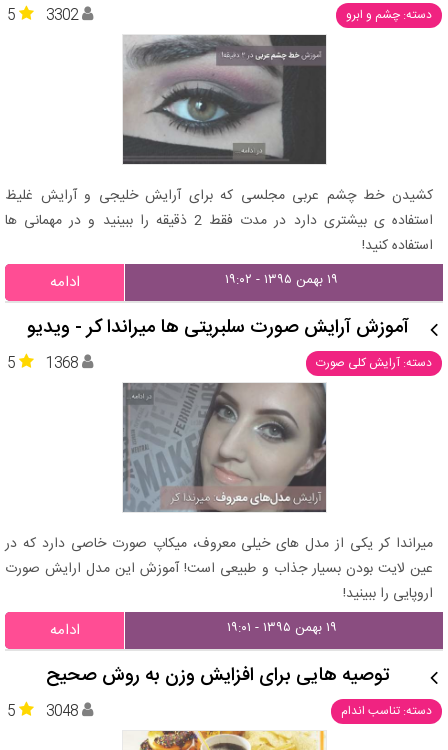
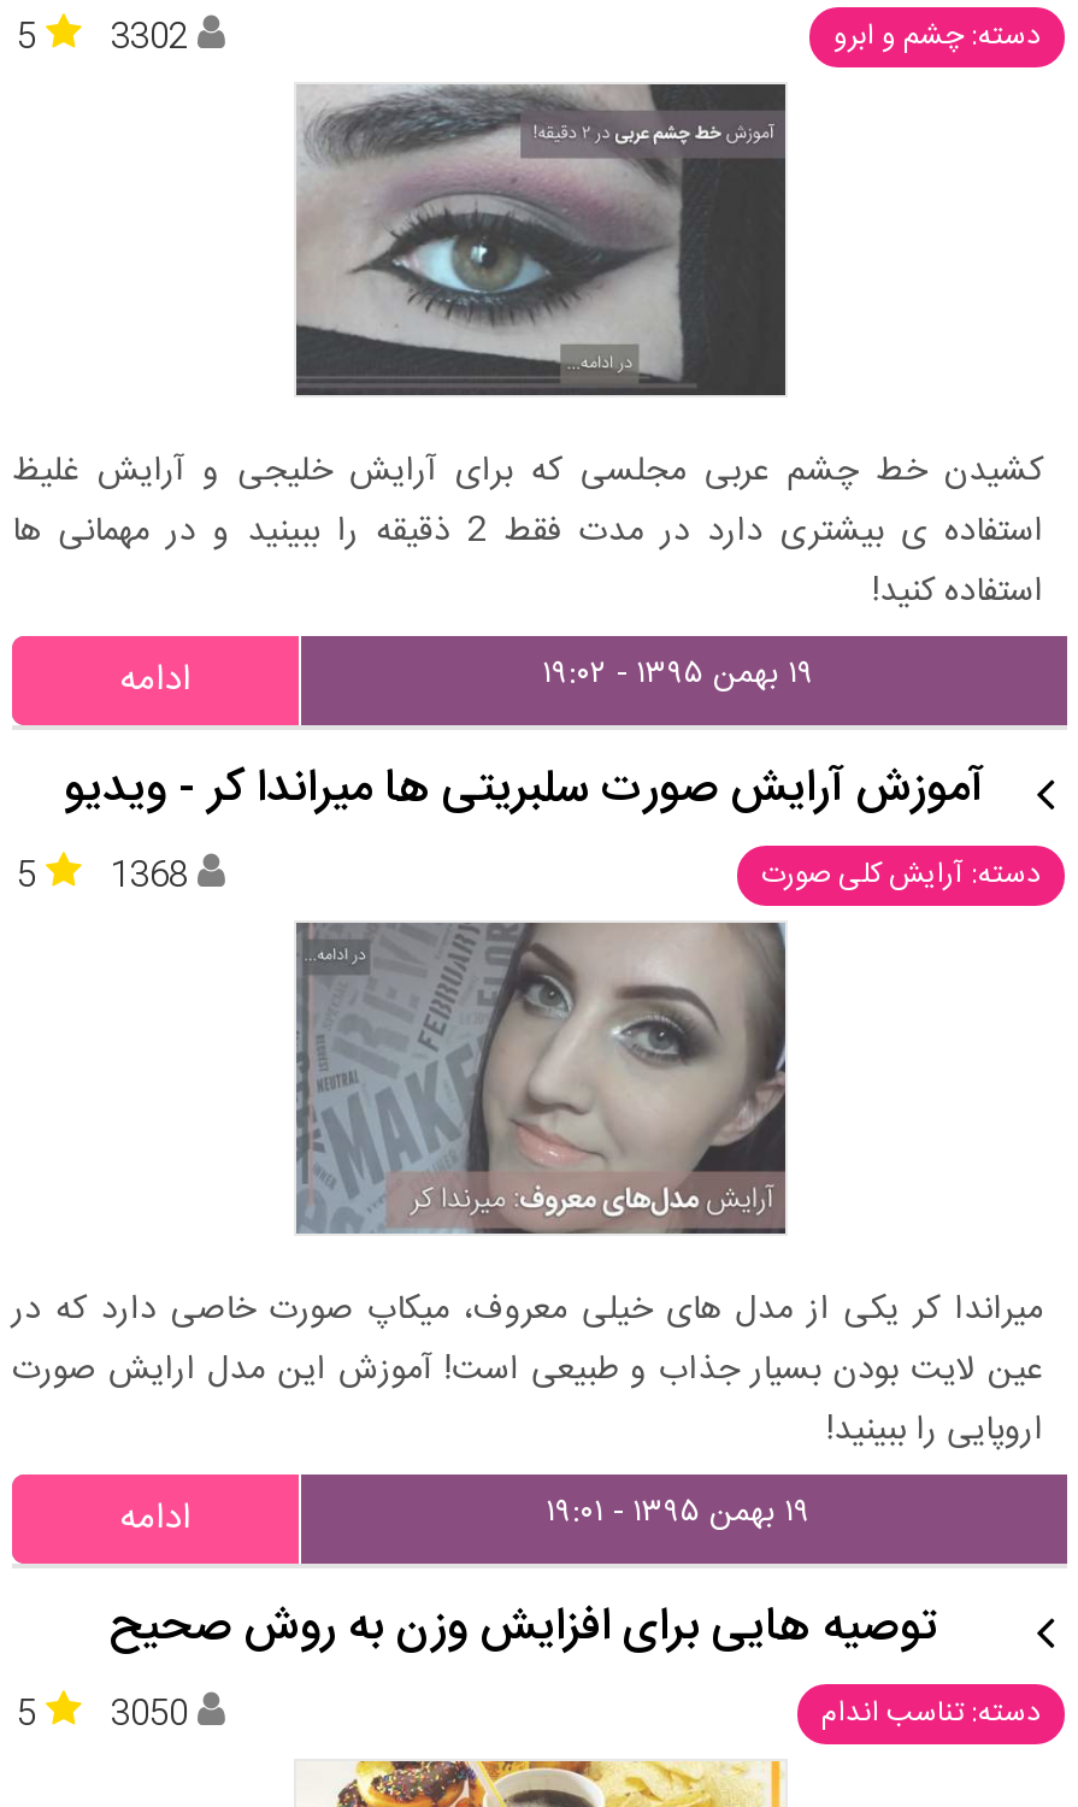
- 5 3048
+ 5 3050
